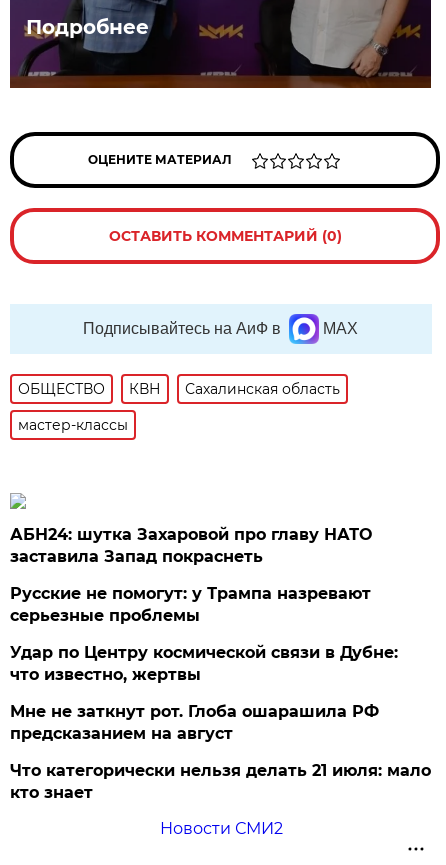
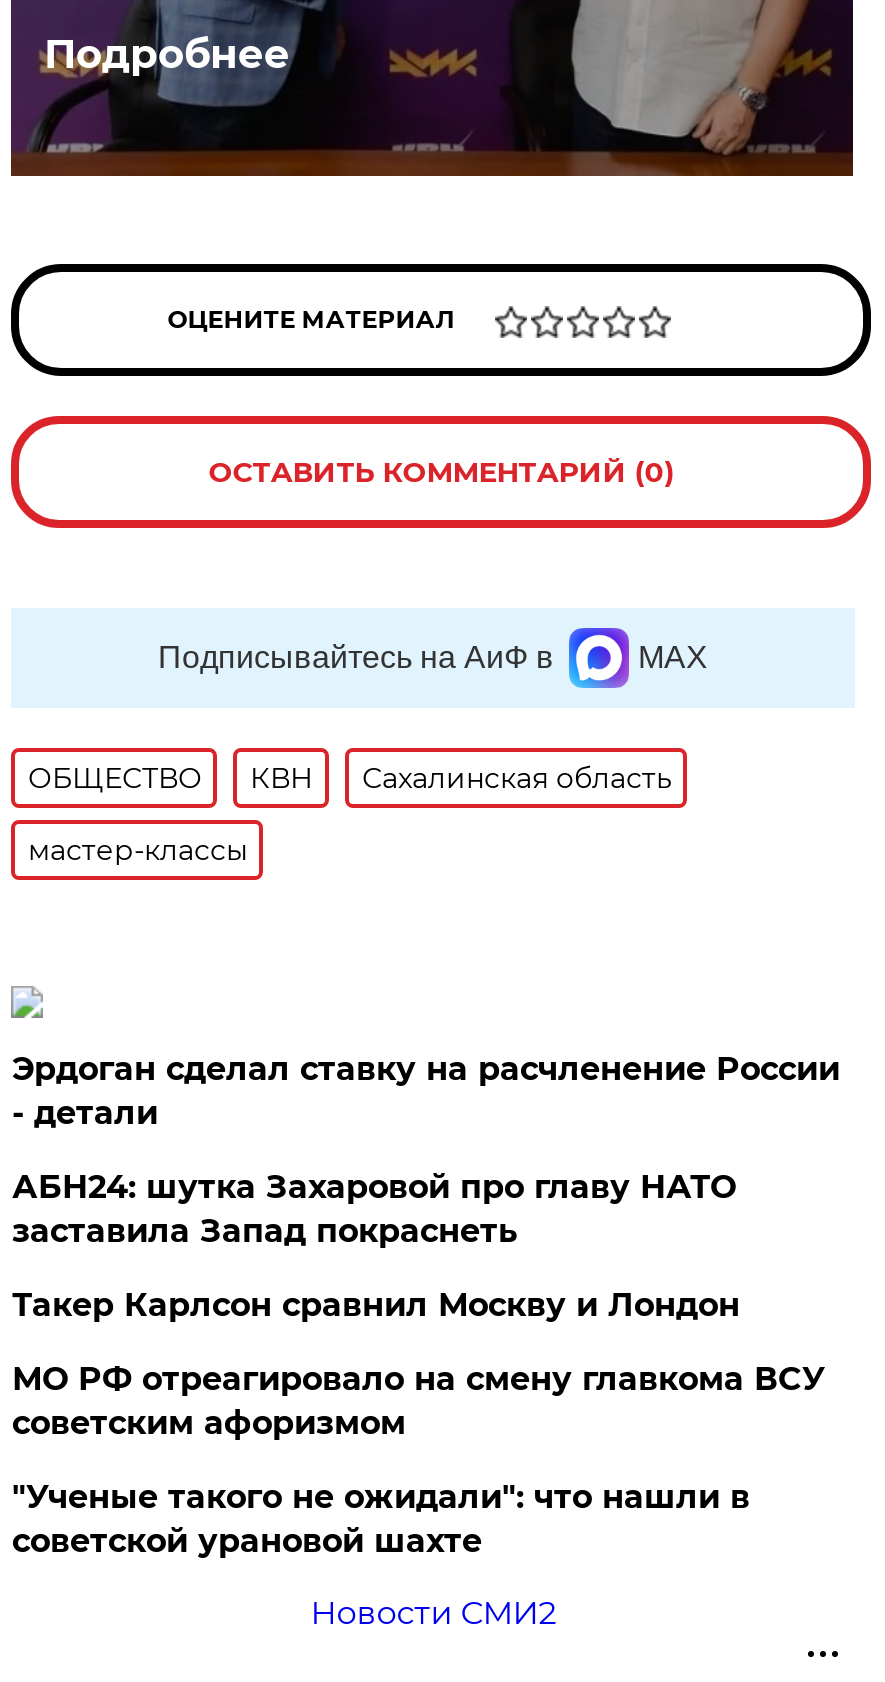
+ Эрдоган сделал ставку на расчленение России
+ - детали

moved down: АБН24: шутка Захаровой про главу НАТО | заставила Запад покраснеть

- Русские не помогут: у Трампа назревают
- серьезные проблемы
- Удар по Центру космической связи в Дубне:
- что известно, жертвы
- Мне не заткнут рот. Глоба ошарашила РФ
- предсказанием на август
- Что категорически нельзя делать 21 июля: мало
- кто знает
+ Такер Карлсон сравнил Москву и Лондон
+ МО РФ отреагировало на смену главкома ВСУ
+ советским афоризмом
+ "Ученые такого не ожидали": что нашли в
+ советской урановой шахте
